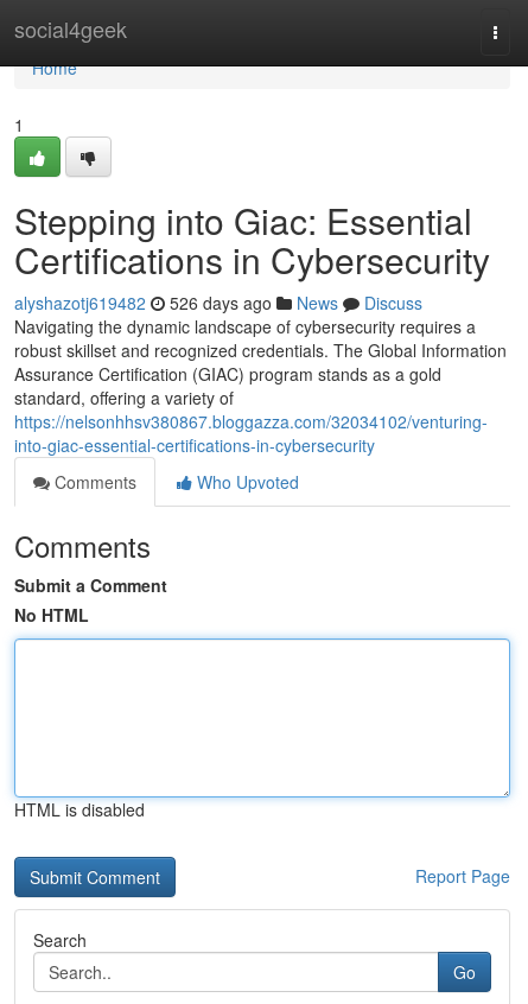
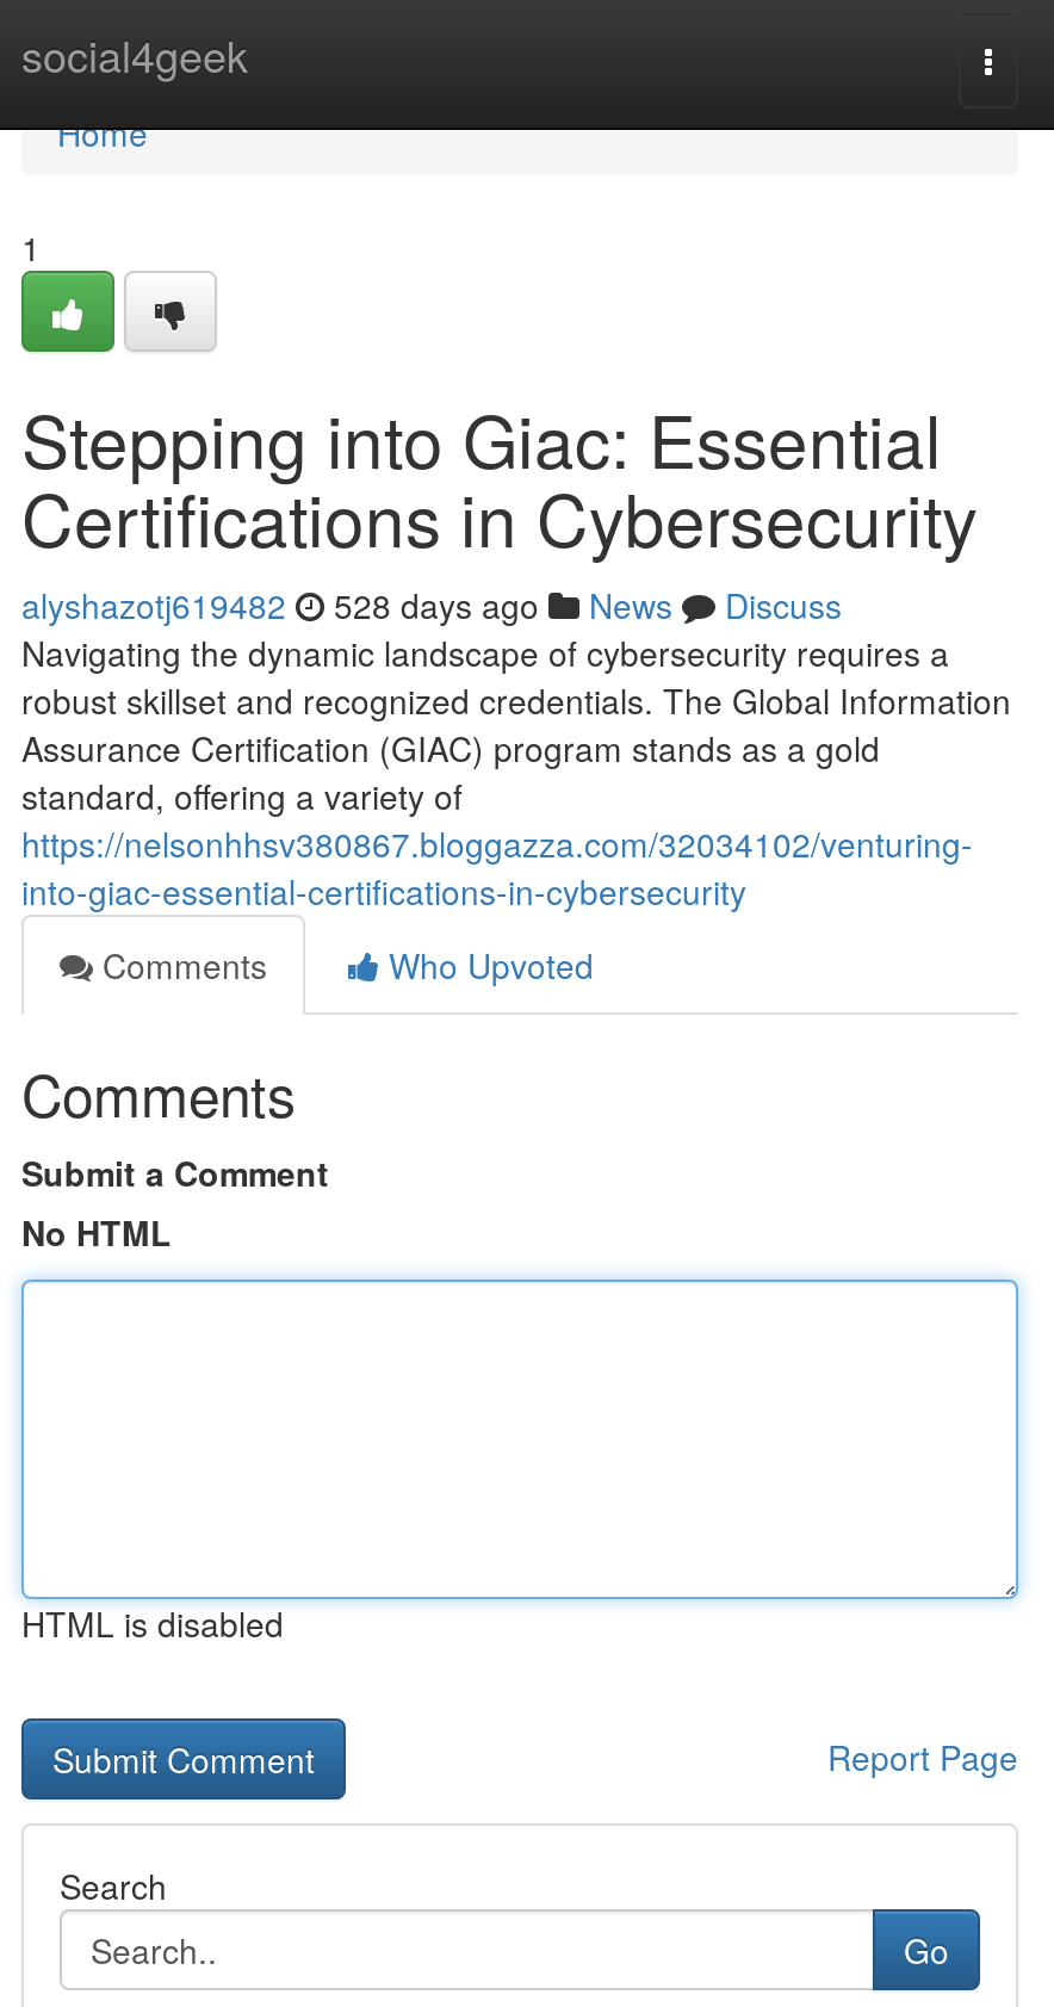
- alyshazotj619482 526 days ago News Discuss
+ alyshazotj619482 528 days ago News Discuss
